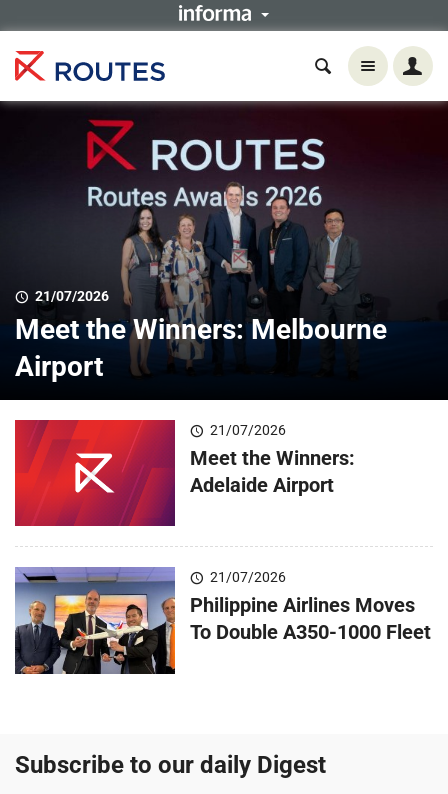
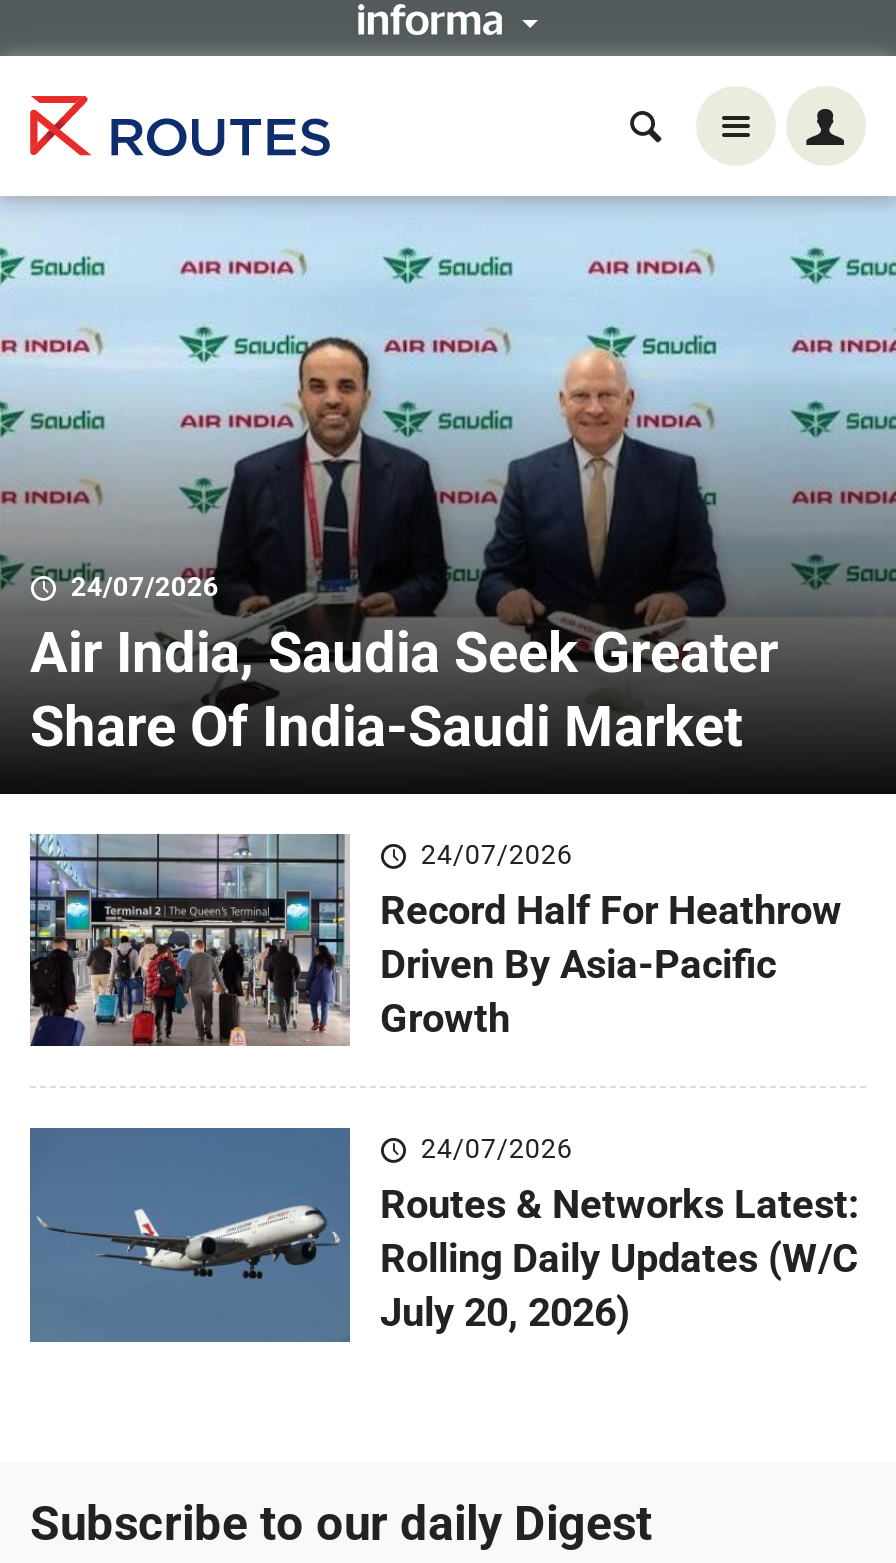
- [image]
- 21/07/2026
- Meet the Winners: Melbourne
- Airport
+ [image]
+ 24/07/2026
+ Air India, Saudia Seek Greater
+ Share Of India-Saudi Market

- [image]
- 21/07/2026
- Meet the Winners:
- Adelaide Airport
+ [image]
+ 24/07/2026
+ Record Half For Heathrow
+ Driven By Asia-Pacific
+ Growth

- [image]
- 21/07/2026
- Philippine Airlines Moves
- To Double A350-1000 Fleet
+ [image]
+ 24/07/2026
+ Routes & Networks Latest:
+ Rolling Daily Updates (W/C
+ July 20, 2026)
